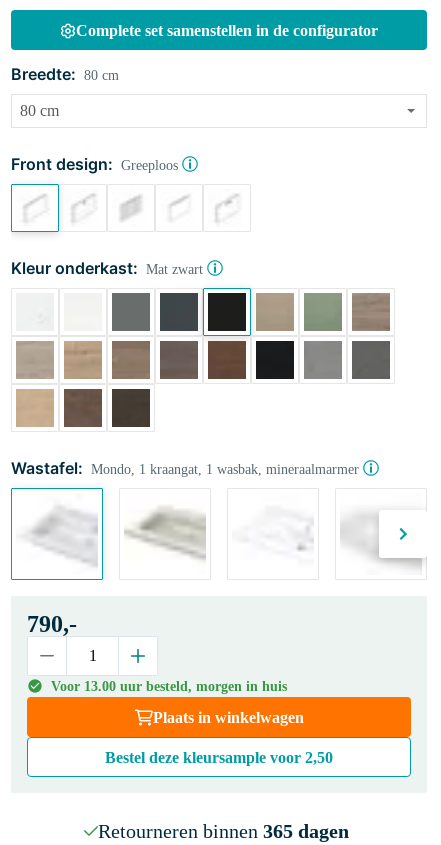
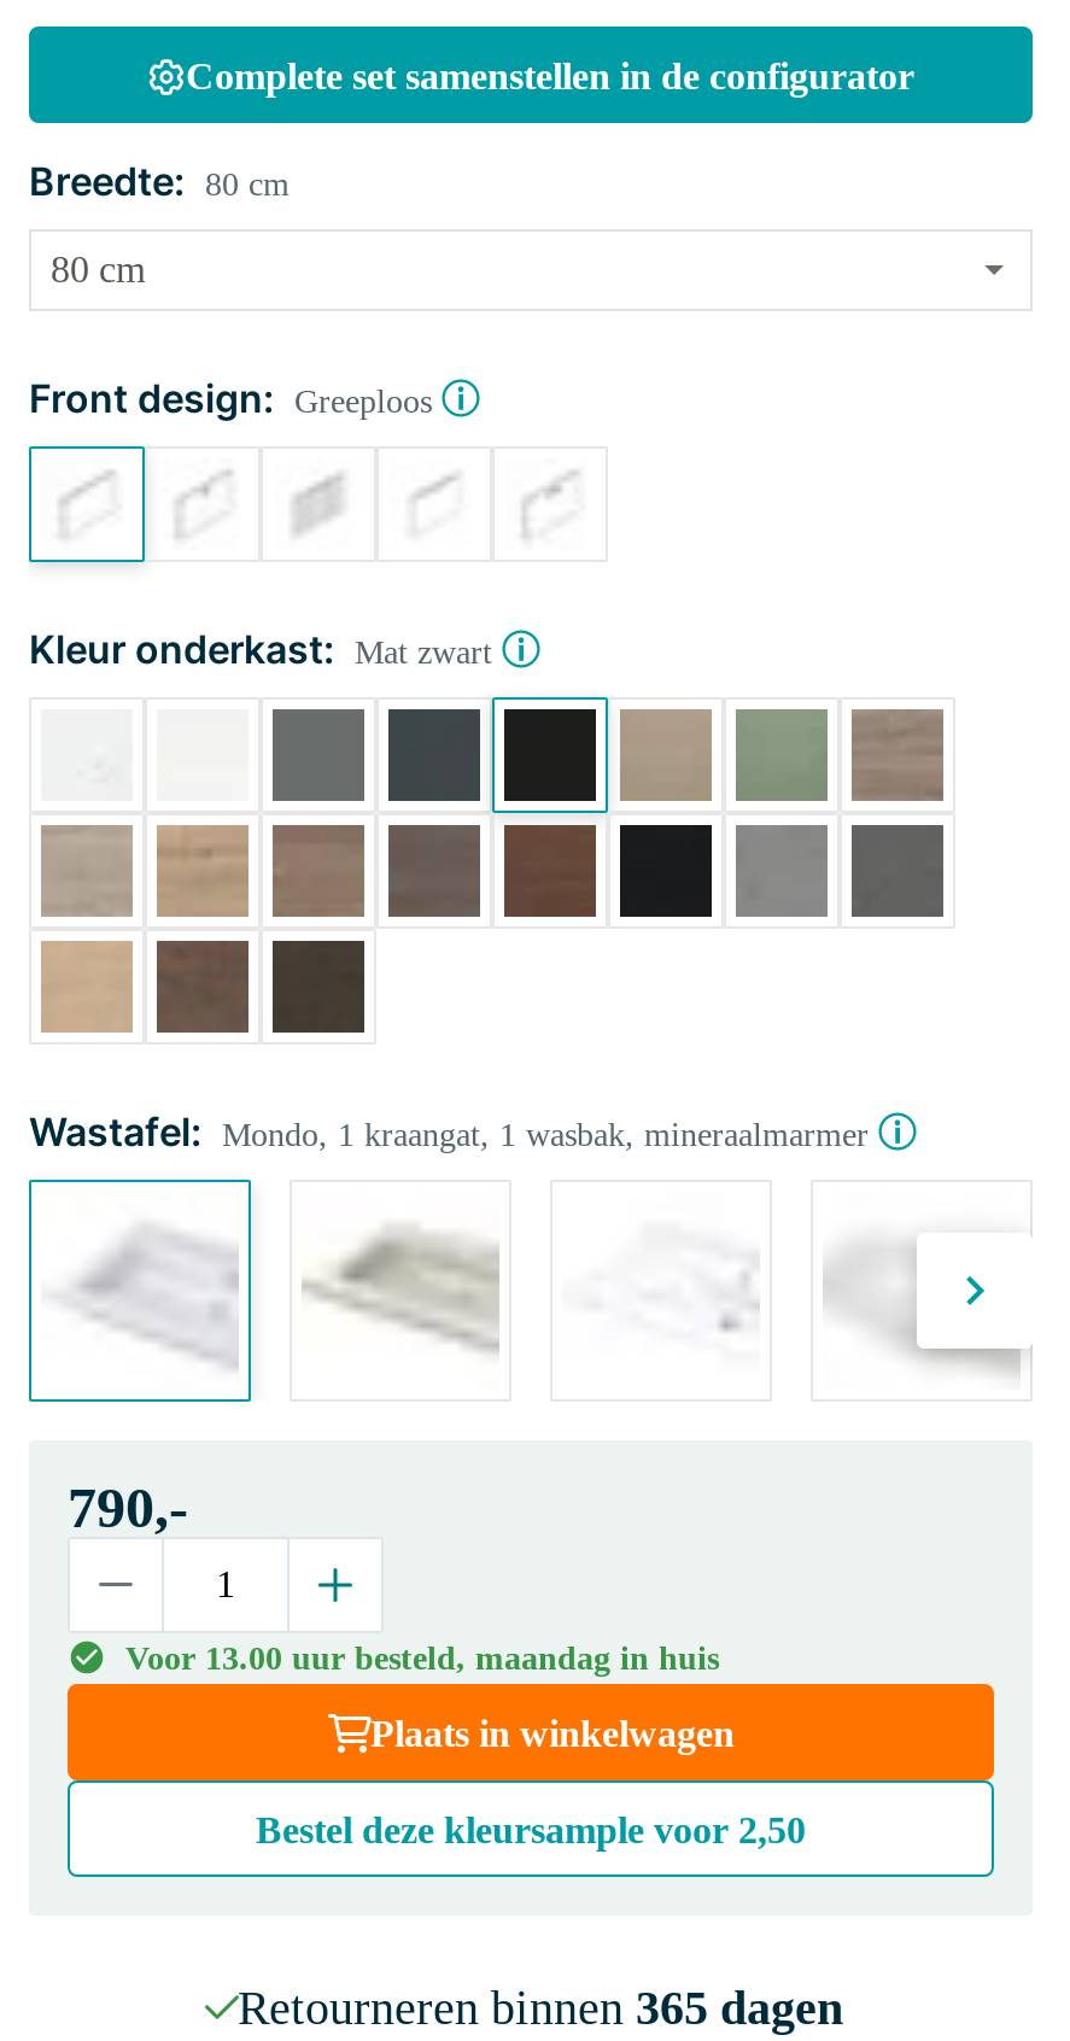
- Voor 13.00 uur besteld, morgen in huis
+ Voor 13.00 uur besteld, maandag in huis
